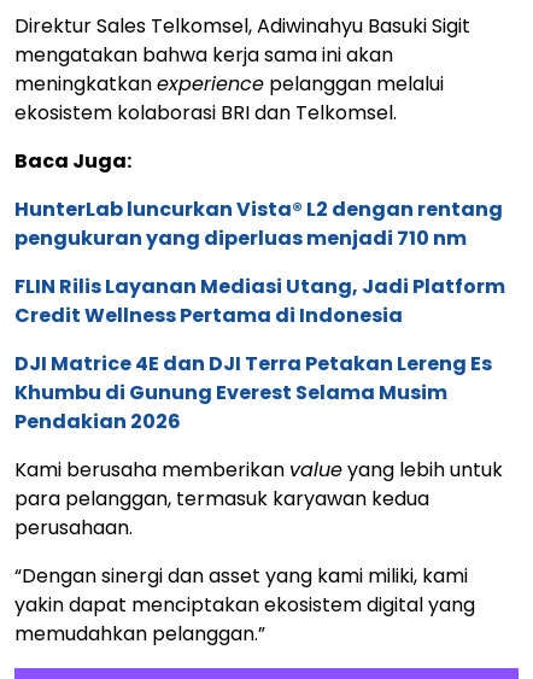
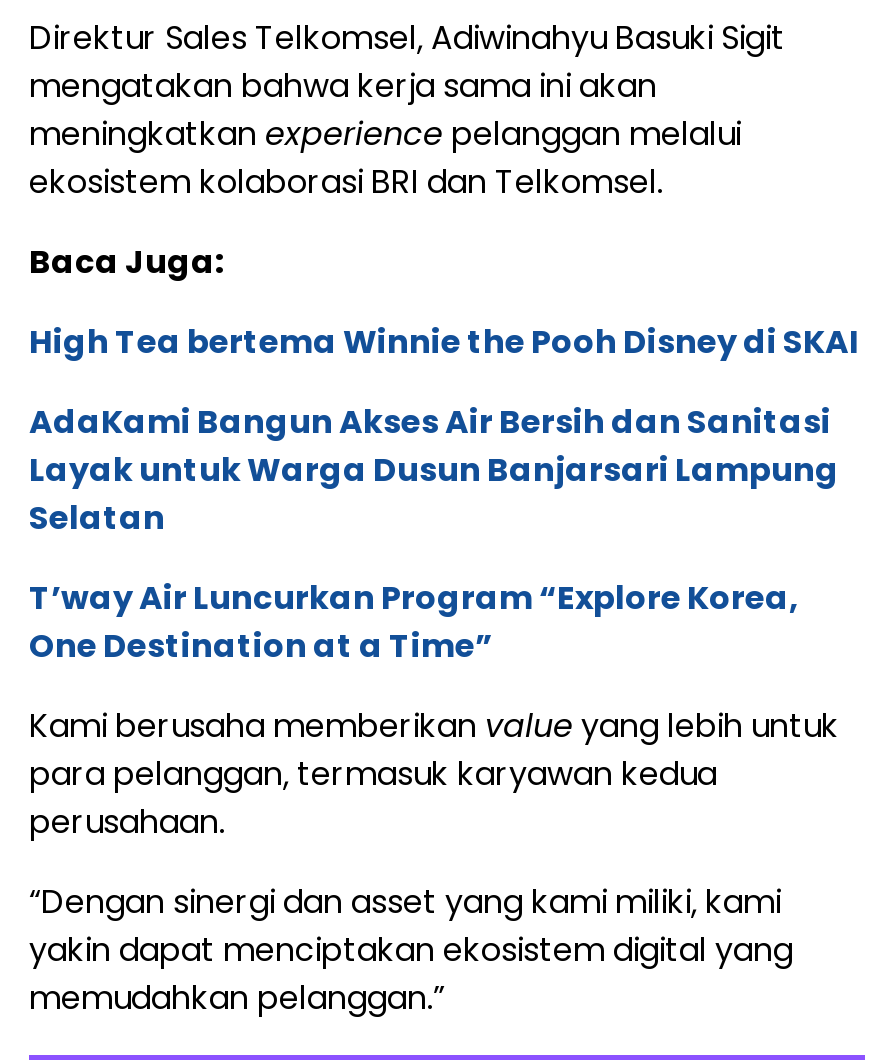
- HunterLab luncurkan Vista® L2 dengan rentang
- pengukuran yang diperluas menjadi 710 nm
+ High Tea bertema Winnie the Pooh Disney di SKAI

- FLIN Rilis Layanan Mediasi Utang, Jadi Platform
- Credit Wellness Pertama di Indonesia
+ AdaKami Bangun Akses Air Bersih dan Sanitasi
+ Layak untuk Warga Dusun Banjarsari Lampung
+ Selatan

- DJI Matrice 4E dan DJI Terra Petakan Lereng Es
- Khumbu di Gunung Everest Selama Musim
- Pendakian 2026
+ T’way Air Luncurkan Program “Explore Korea,
+ One Destination at a Time”
